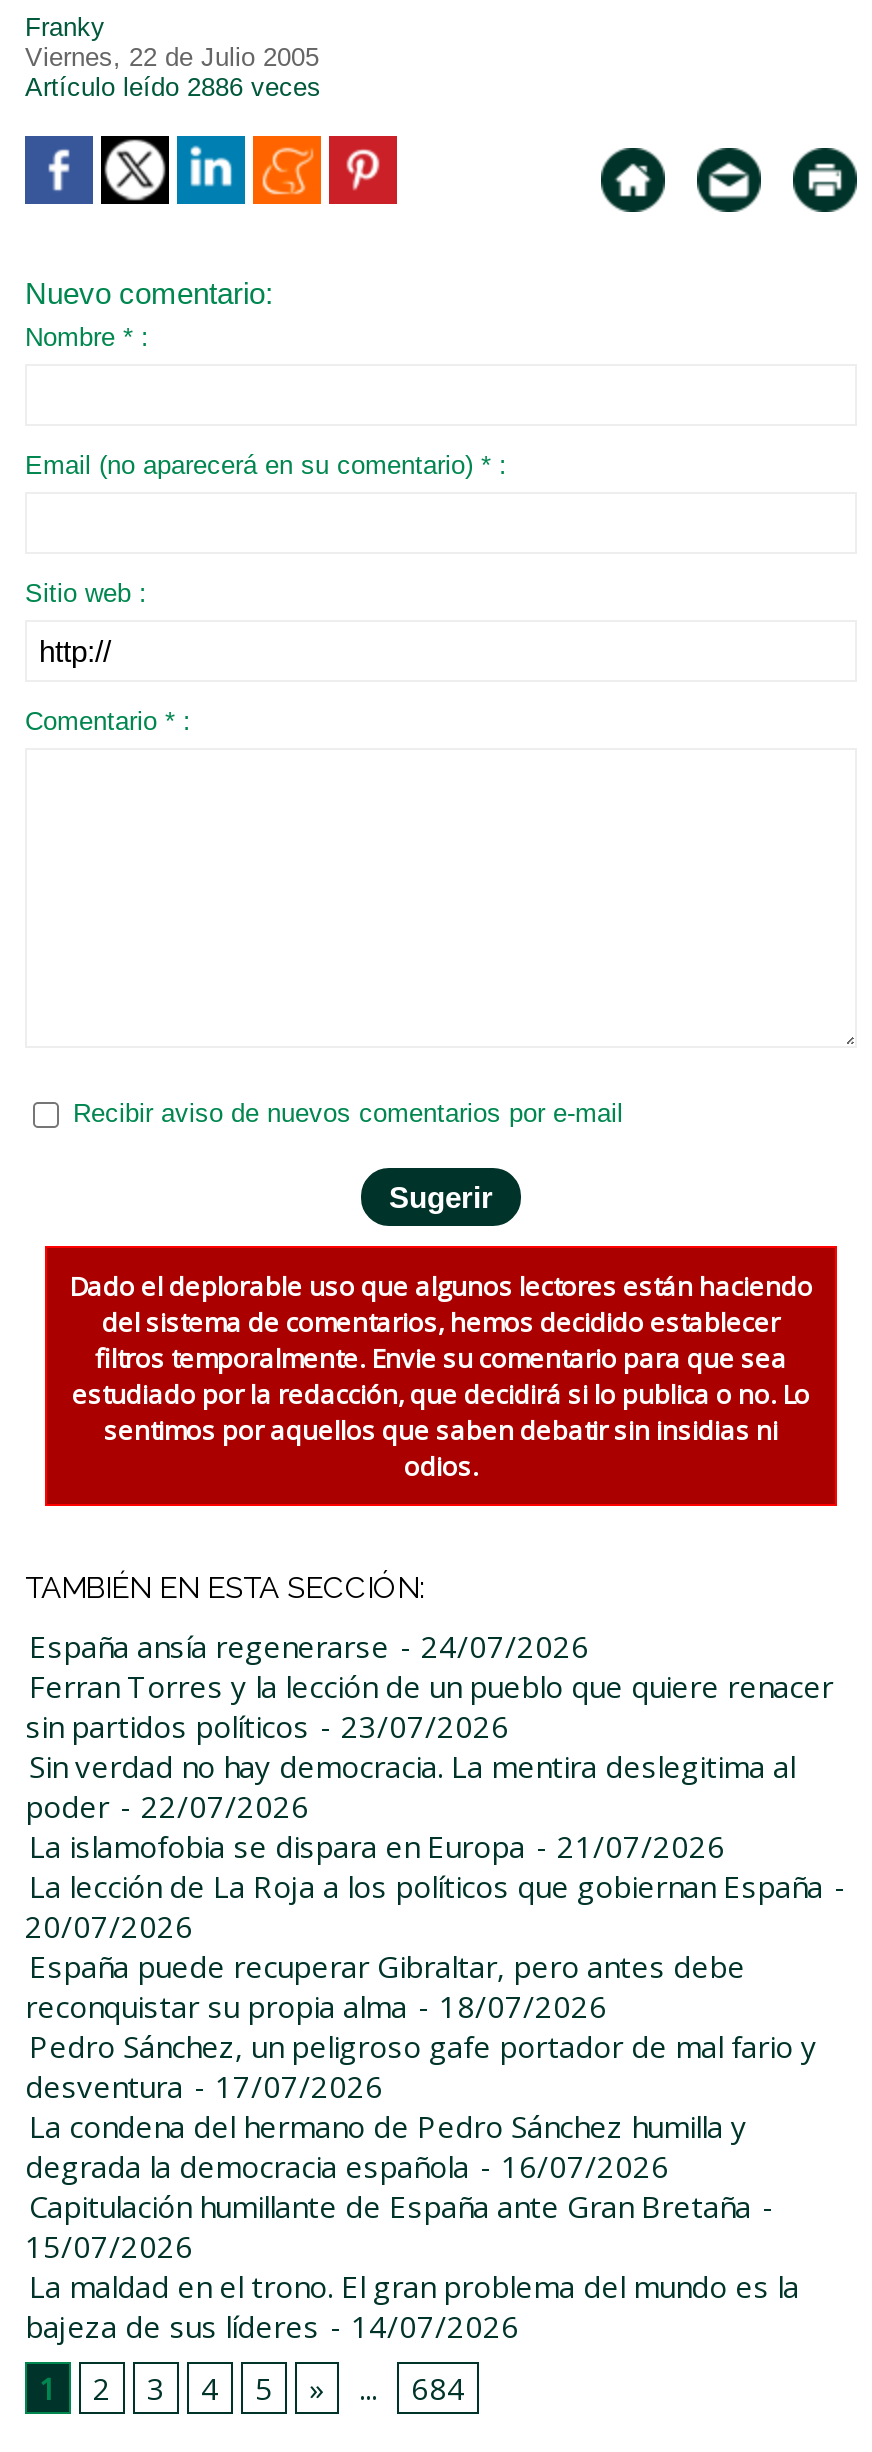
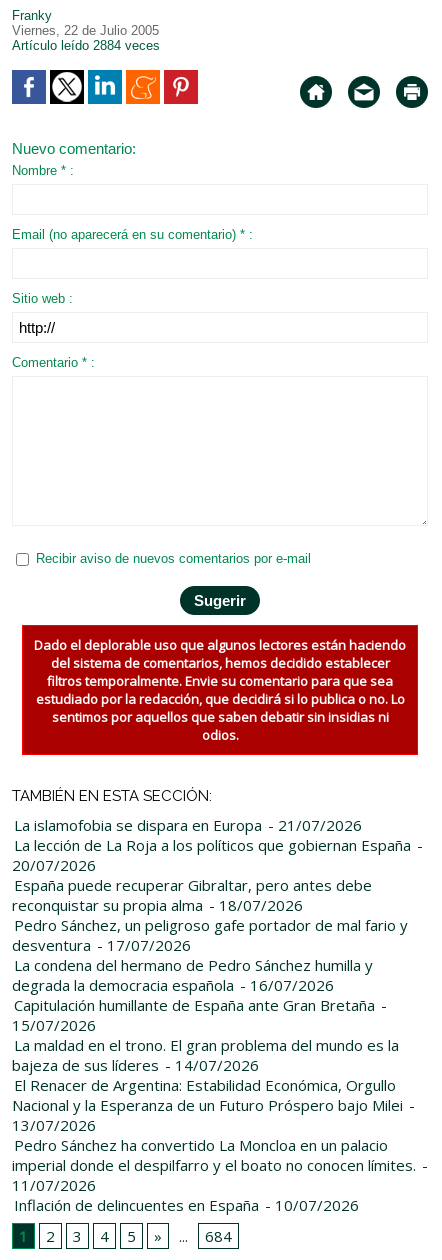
- Artículo leído 2886 veces
+ Artículo leído 2884 veces

- España ansía regenerarse - 24/07/2026
- Ferran Torres y la lección de un pueblo que quiere renacer
- sin partidos políticos - 23/07/2026
- Sin verdad no hay democracia. La mentira deslegitima al
- poder - 22/07/2026

moved up: La islamofobia se dispara en Europa - 21/07/2026 | La lección de La Roja a los políticos que gobiernan España - | 20/07/2026 | ... | La maldad en el trono. El gran problema del mundo es la | bajeza de sus líderes - 14/07/2026

+ El Renacer de Argentina: Estabilidad Económica, Orgullo
+ Nacional y la Esperanza de un Futuro Próspero bajo Milei -
+ 13/07/2026
+ Pedro Sánchez ha convertido La Moncloa en un palacio
+ imperial donde el despilfarro y el boato no conocen límites. -
+ 11/07/2026
+ Inflación de delincuentes en España - 10/07/2026
